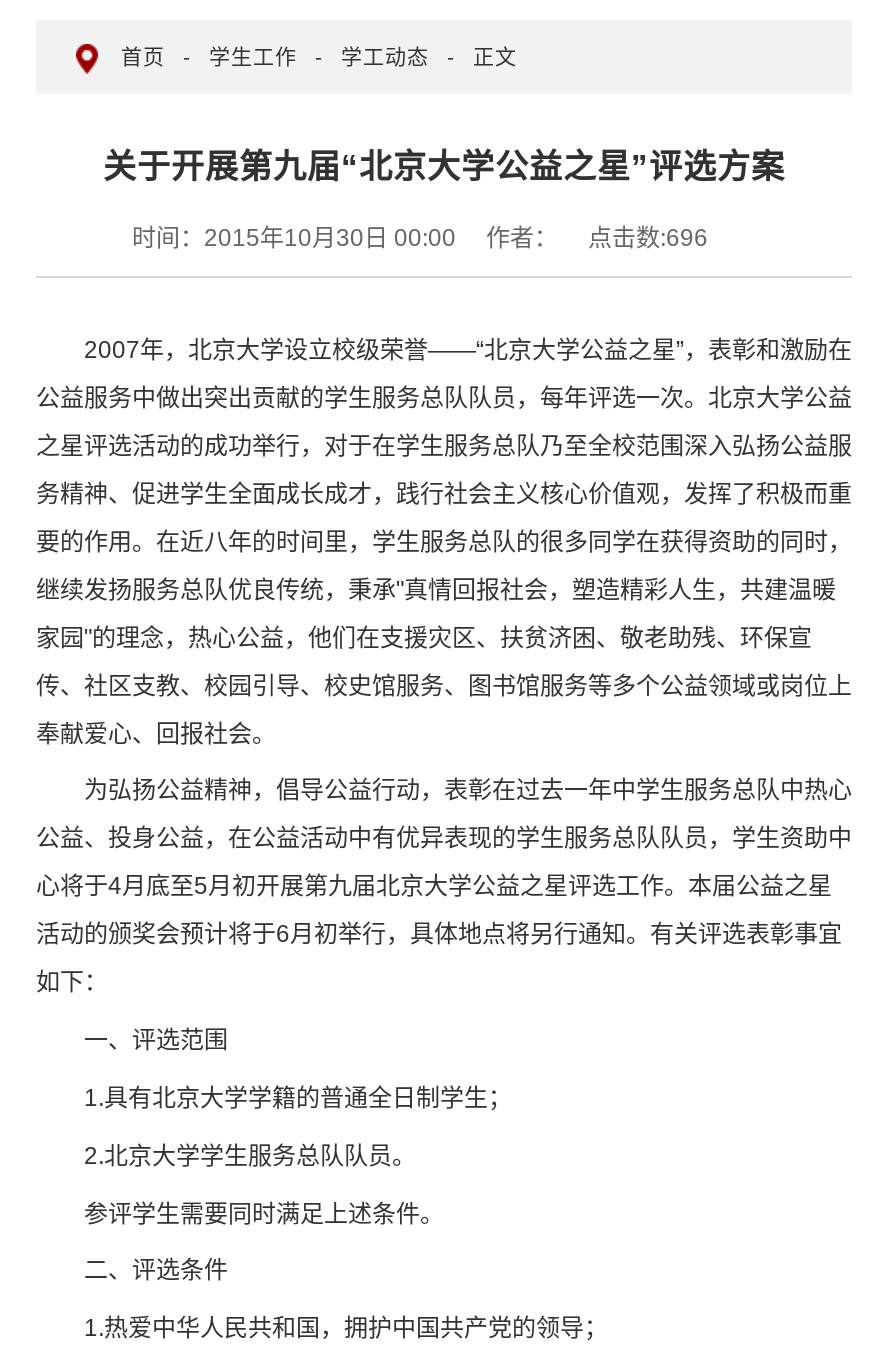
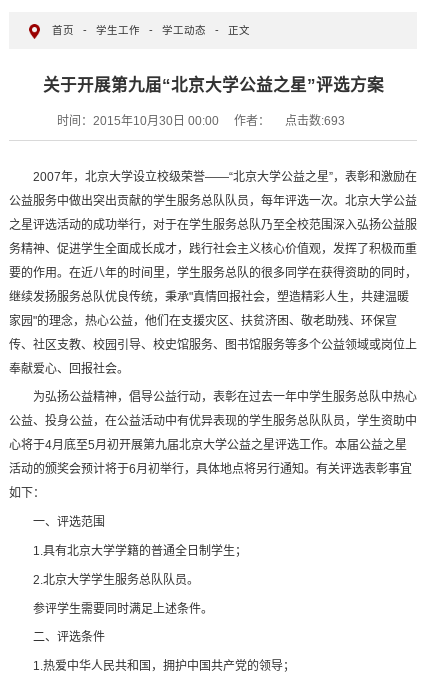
- 时间：2015年10月30日 00:00 作者： 点击数:696
+ 时间：2015年10月30日 00:00 作者： 点击数:693
